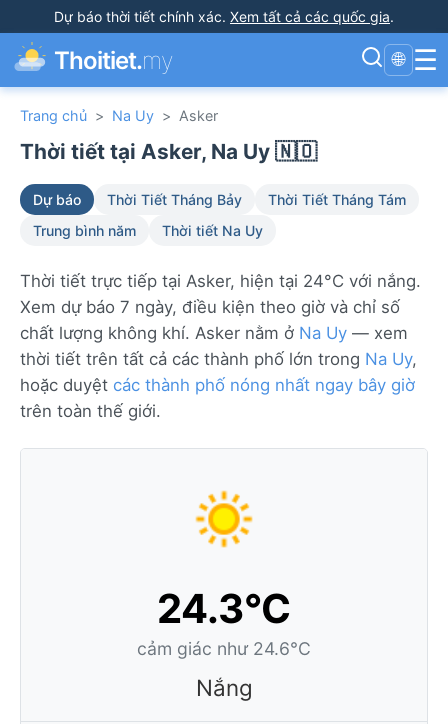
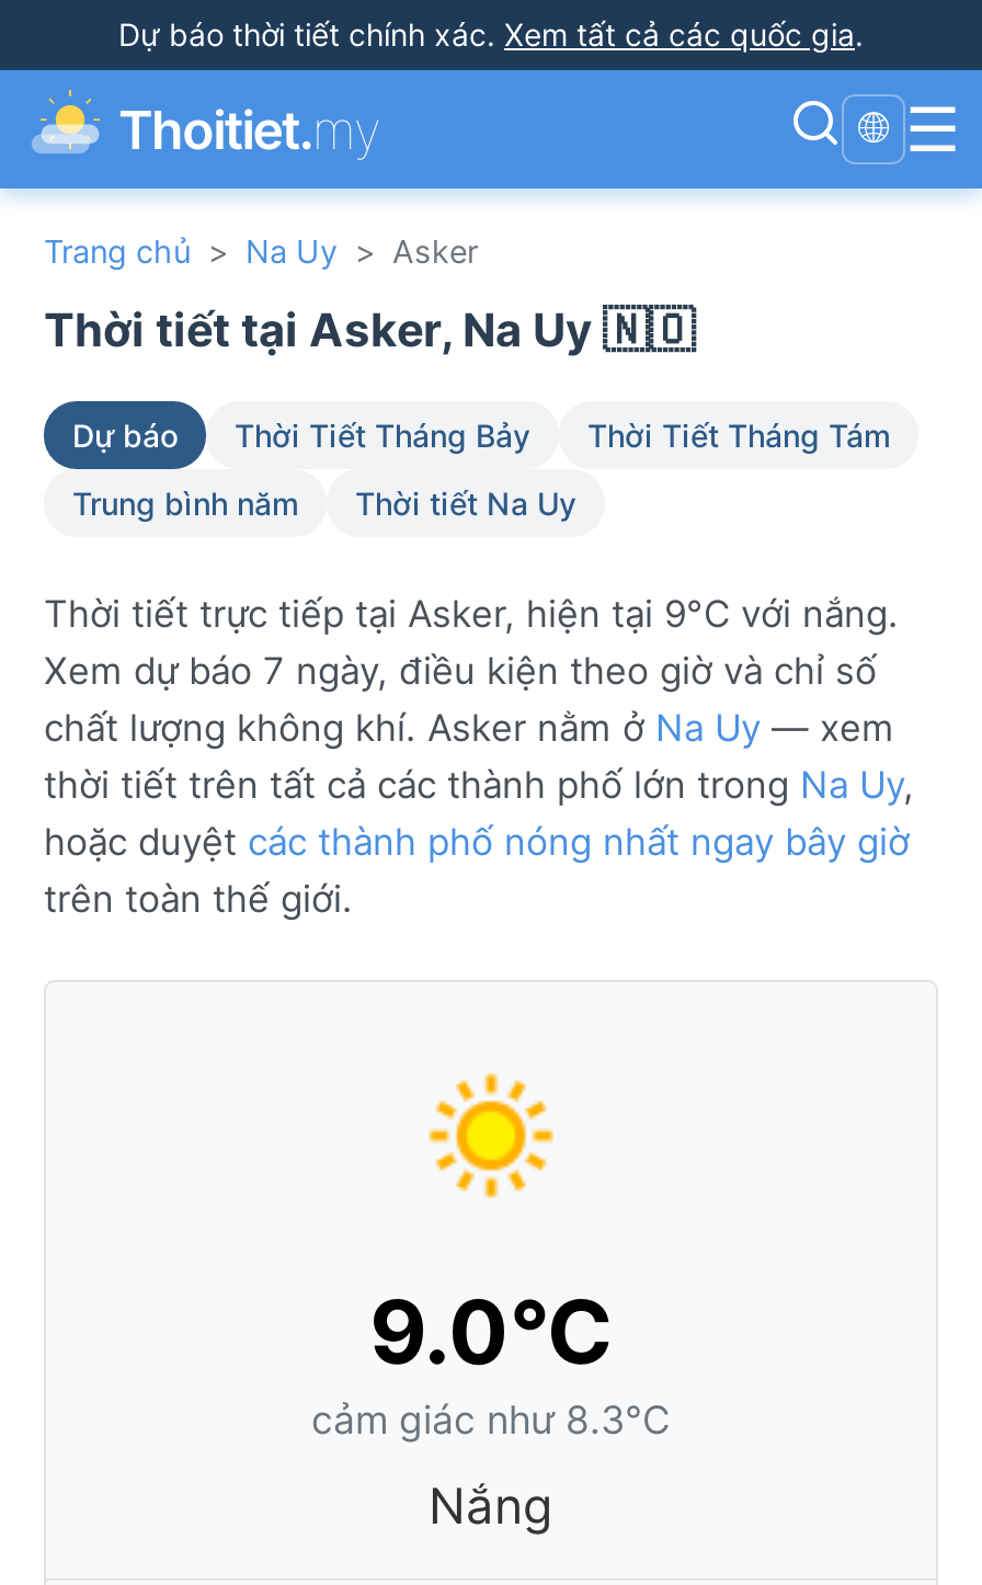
- Thời tiết trực tiếp tại Asker, hiện tại 24°C với nắng.
+ Thời tiết trực tiếp tại Asker, hiện tại 9°C với nắng.

- 24.3°C
- cảm giác như 24.6°C
+ 9.0°C
+ cảm giác như 8.3°C
